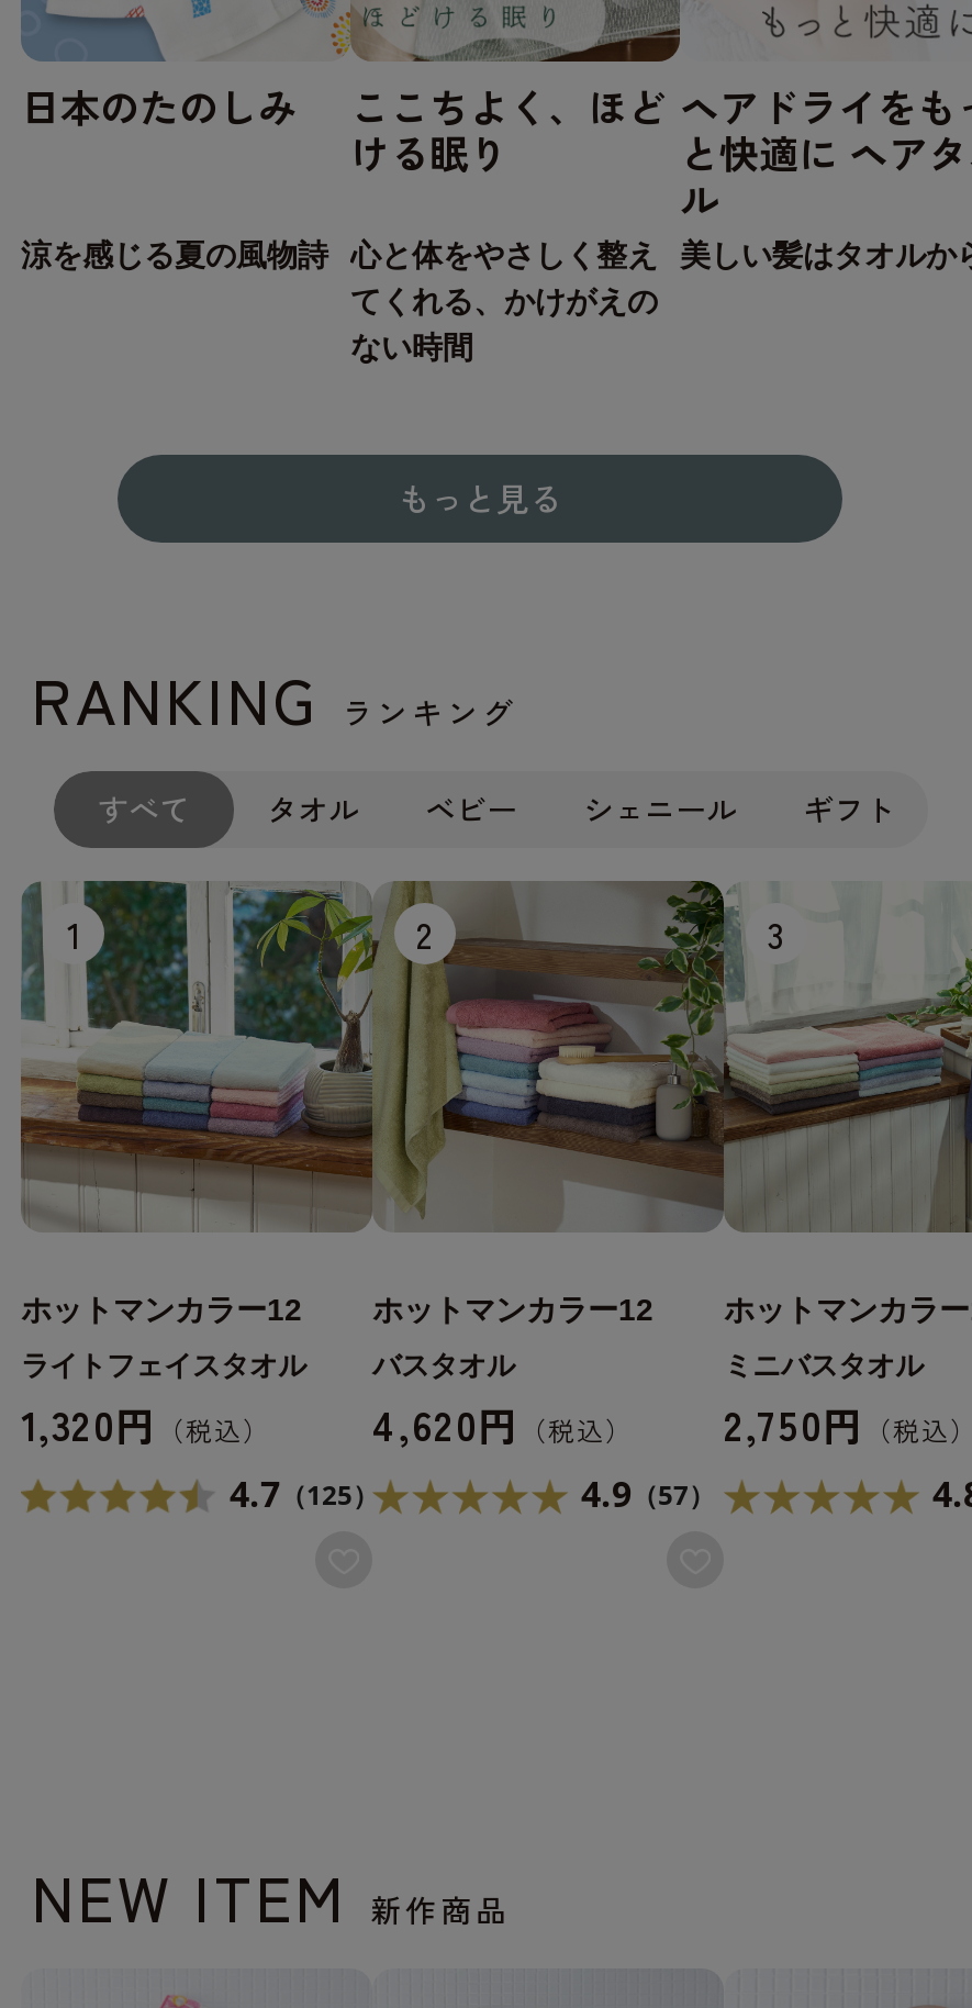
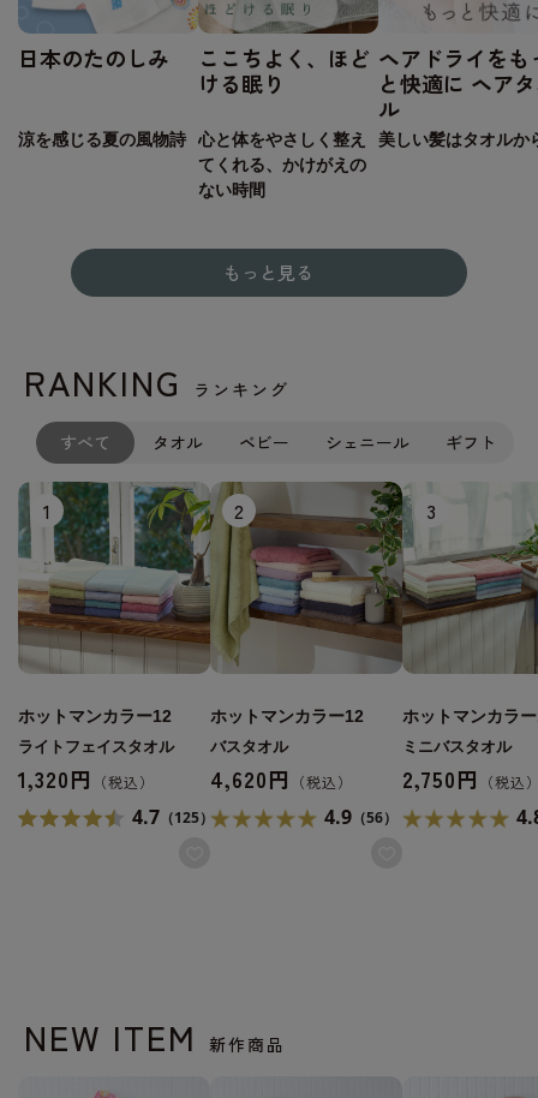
- 4.9（57）
+ 4.9（56）
